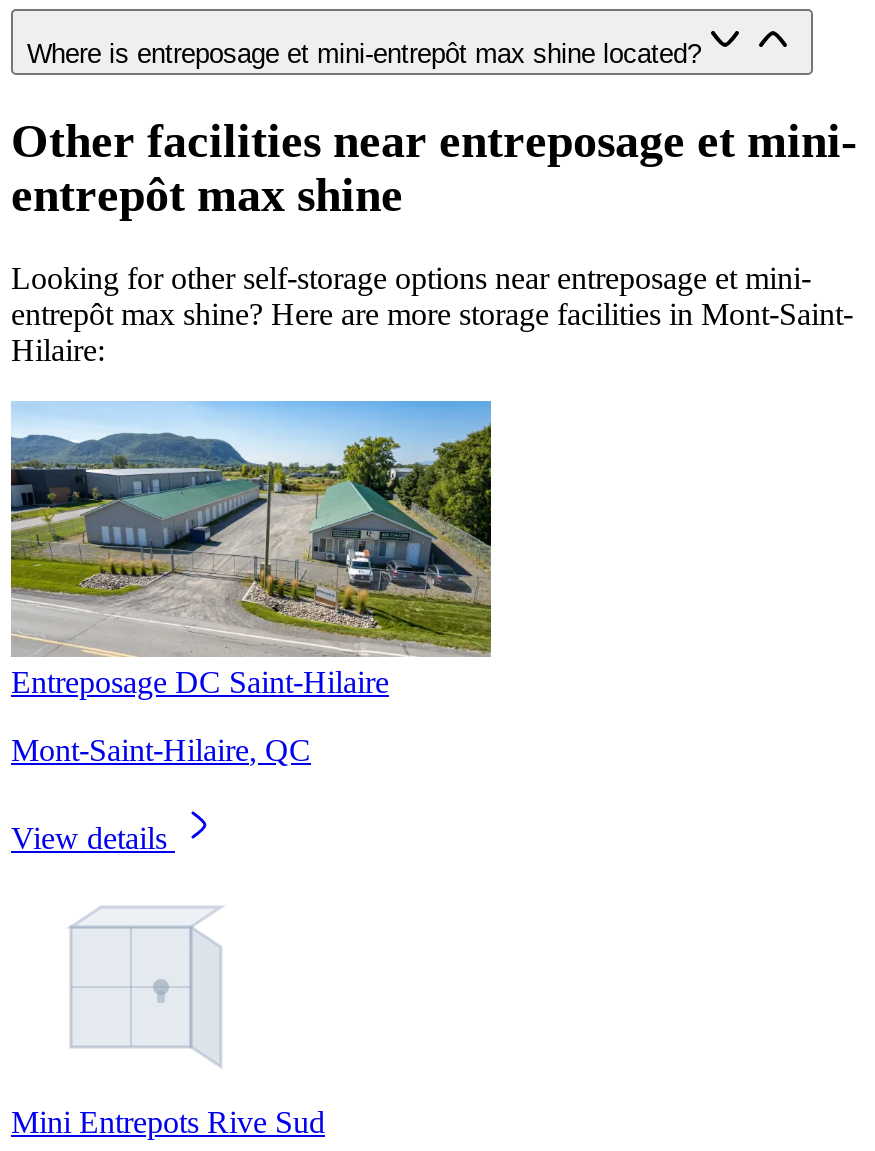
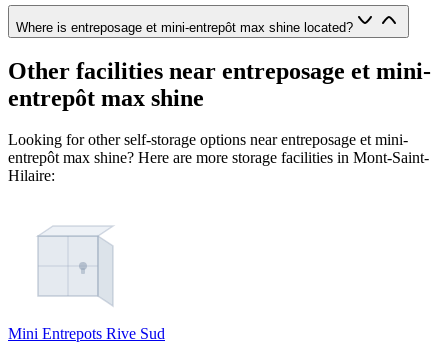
- [image]
- Entreposage DC Saint-Hilaire
- Mont-Saint-Hilaire, QC
- View details
